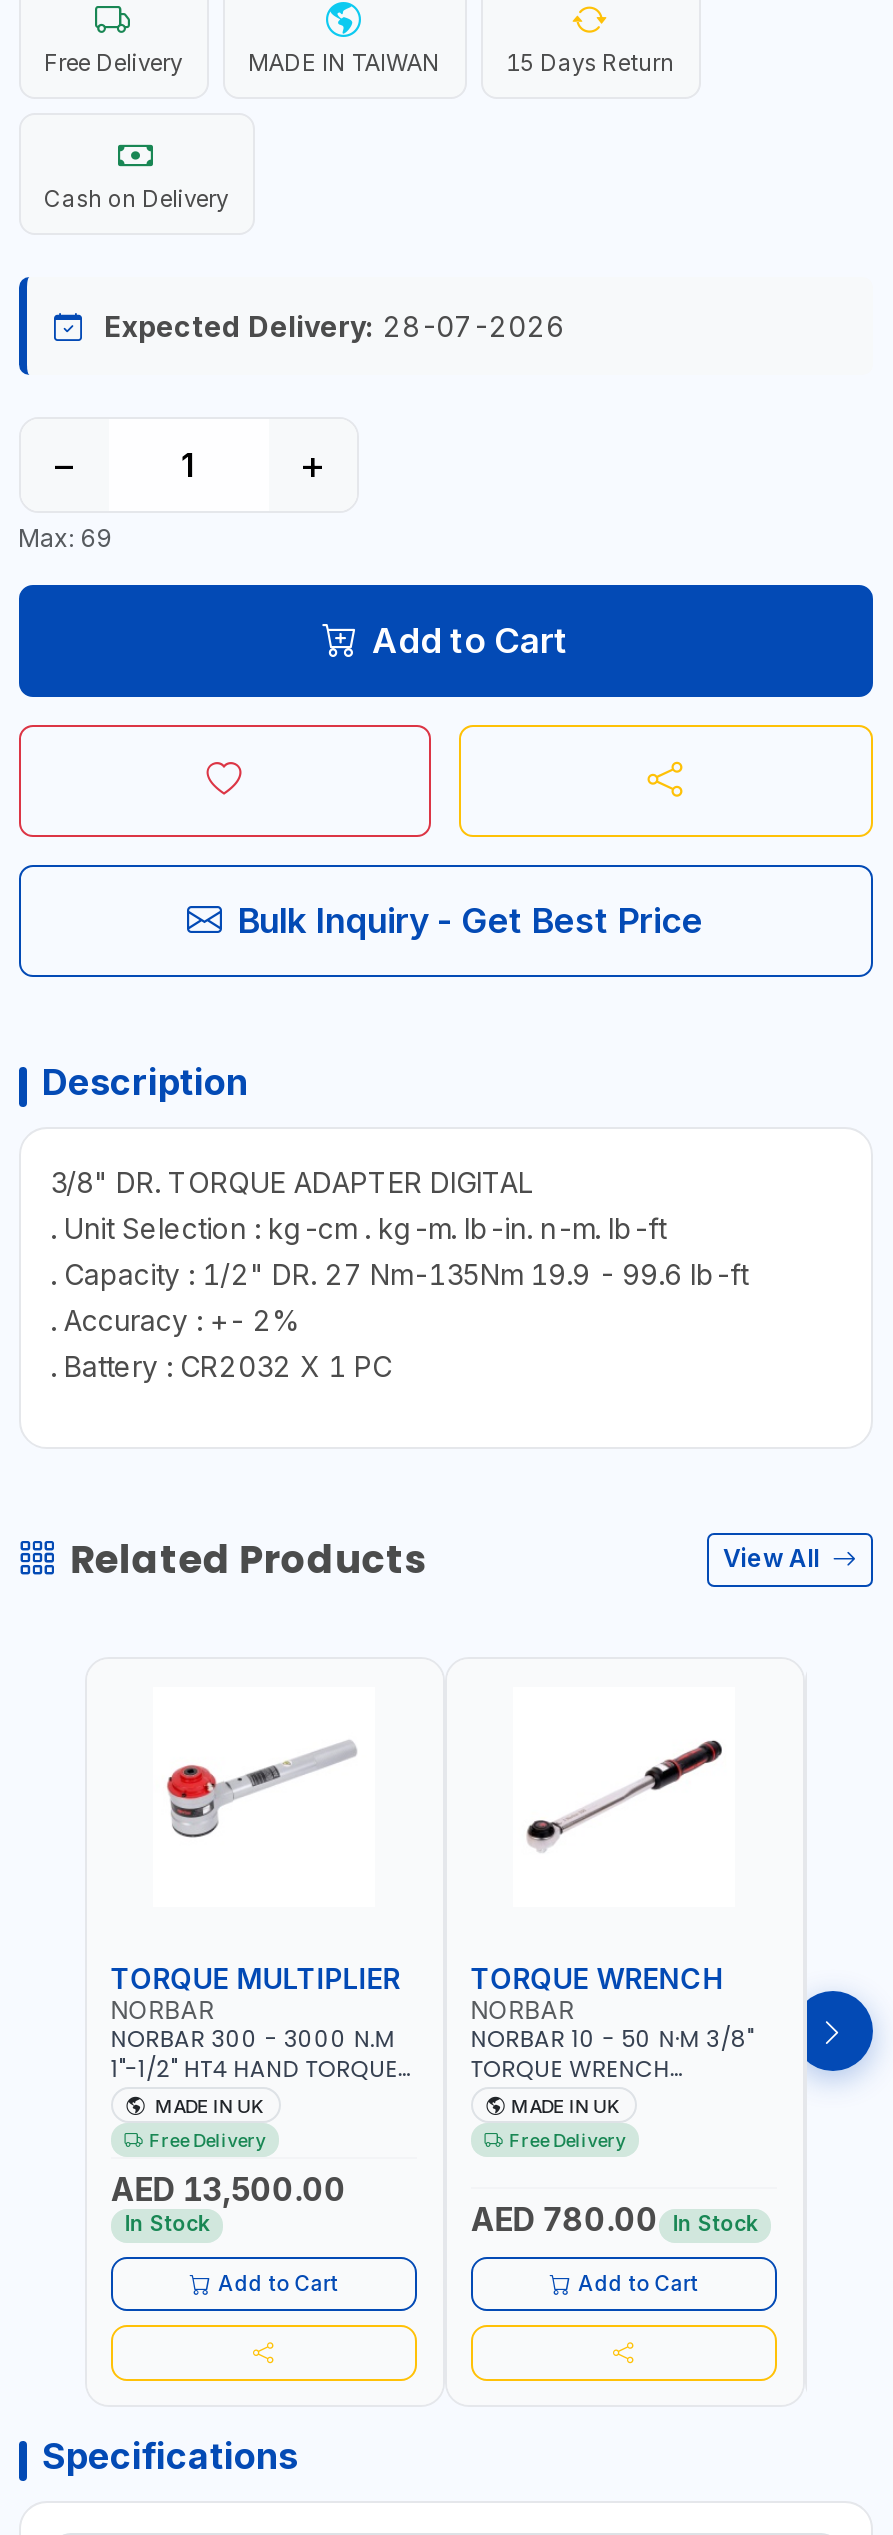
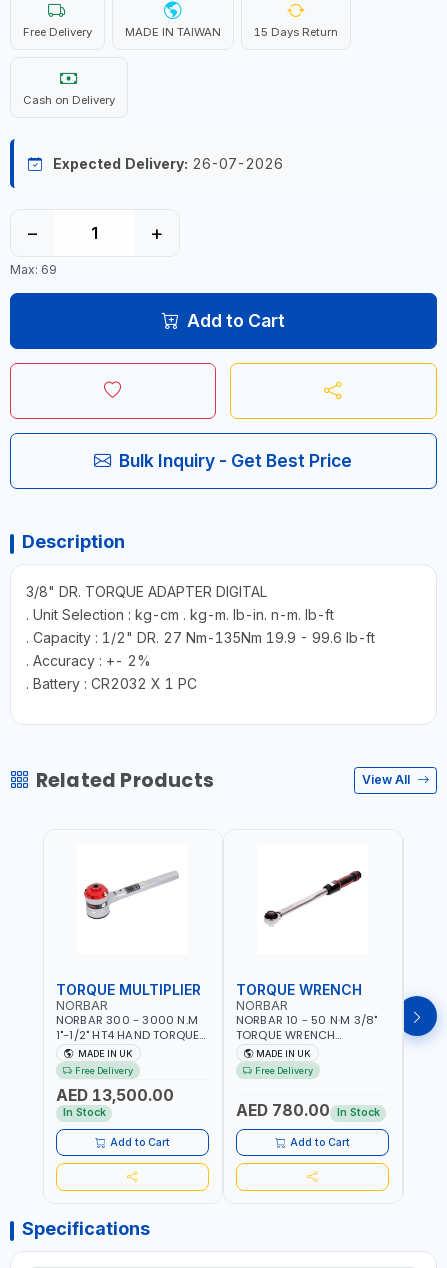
- Expected Delivery: 28-07-2026
+ Expected Delivery: 26-07-2026
